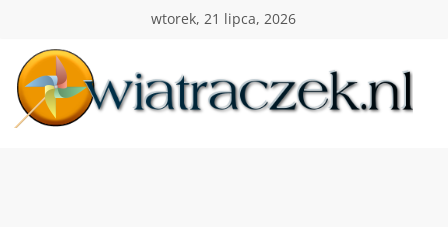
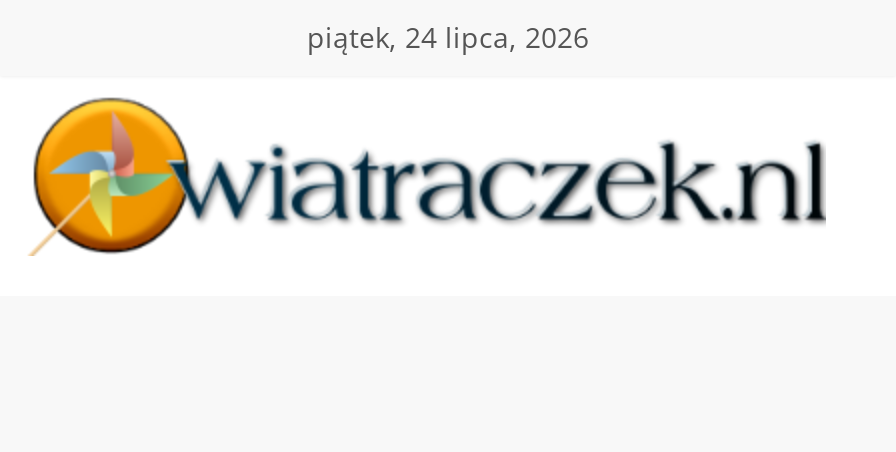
- wtorek, 21 lipca, 2026
+ piątek, 24 lipca, 2026
